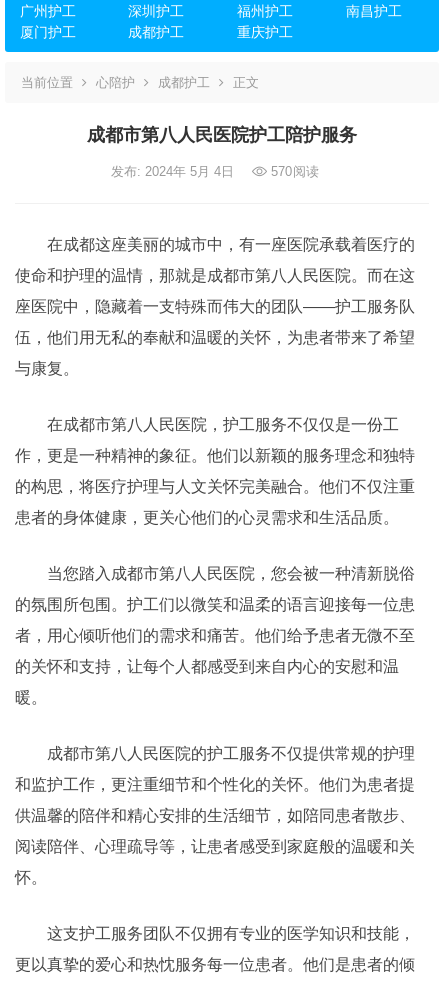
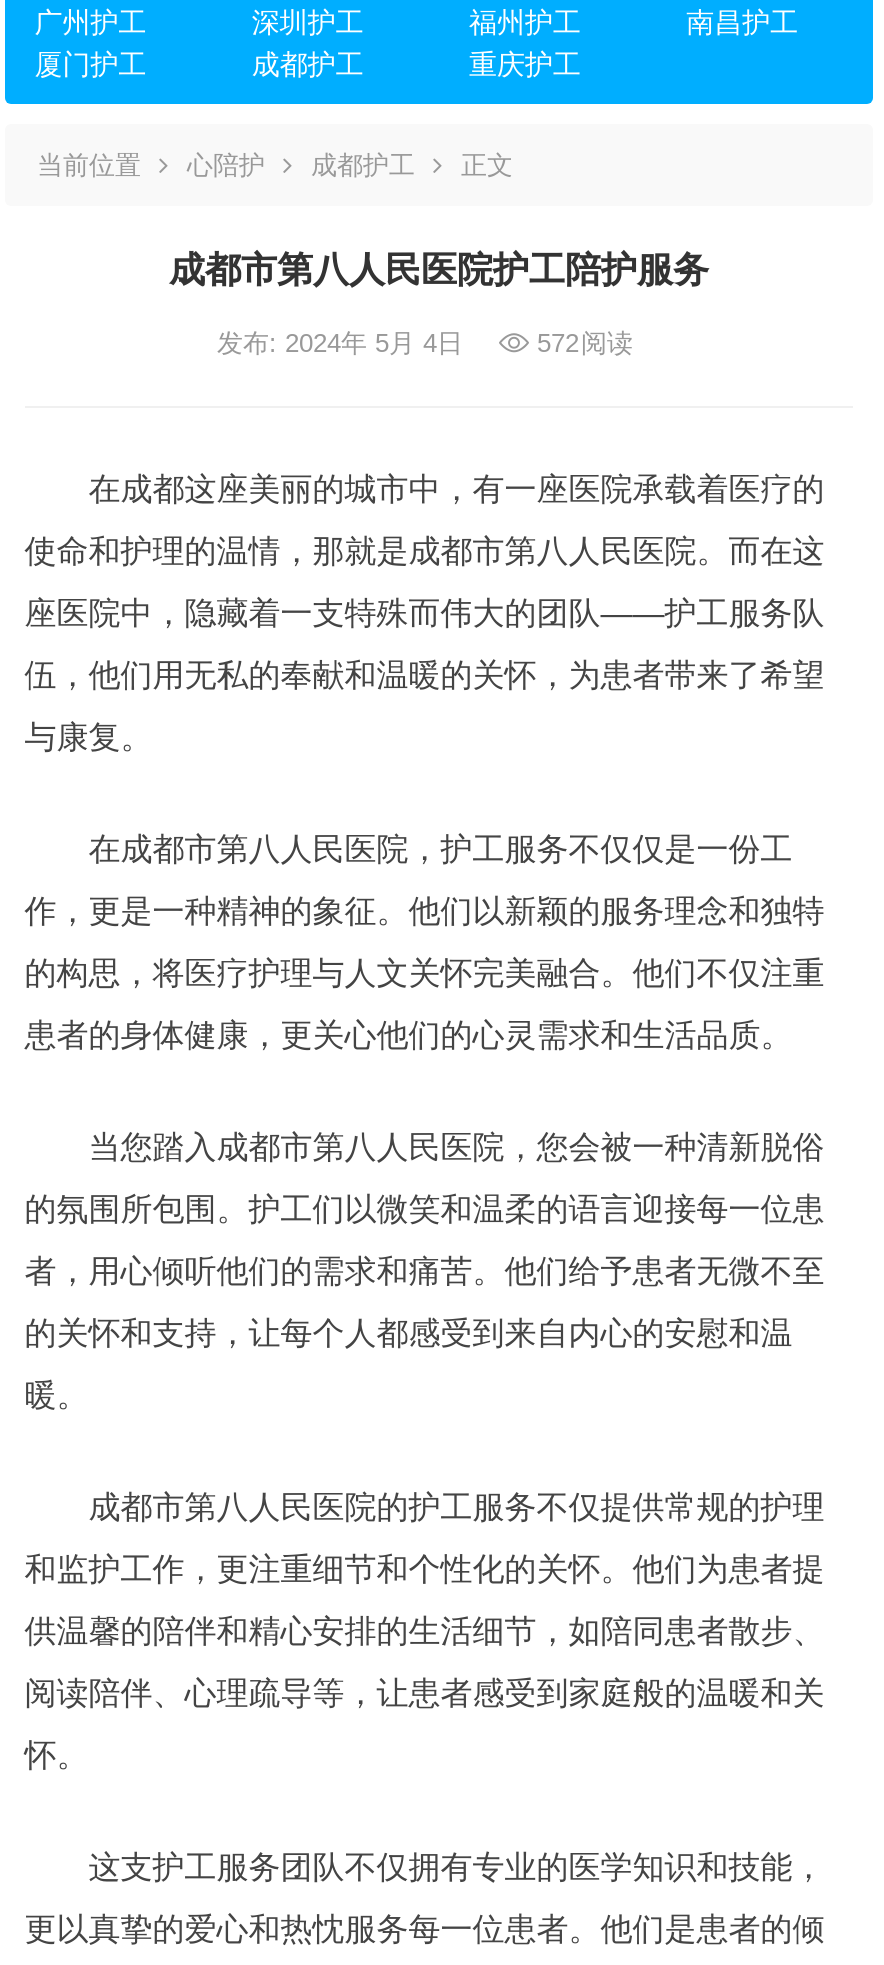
- 发布: 2024年 5月 4日 570阅读
+ 发布: 2024年 5月 4日 572阅读
